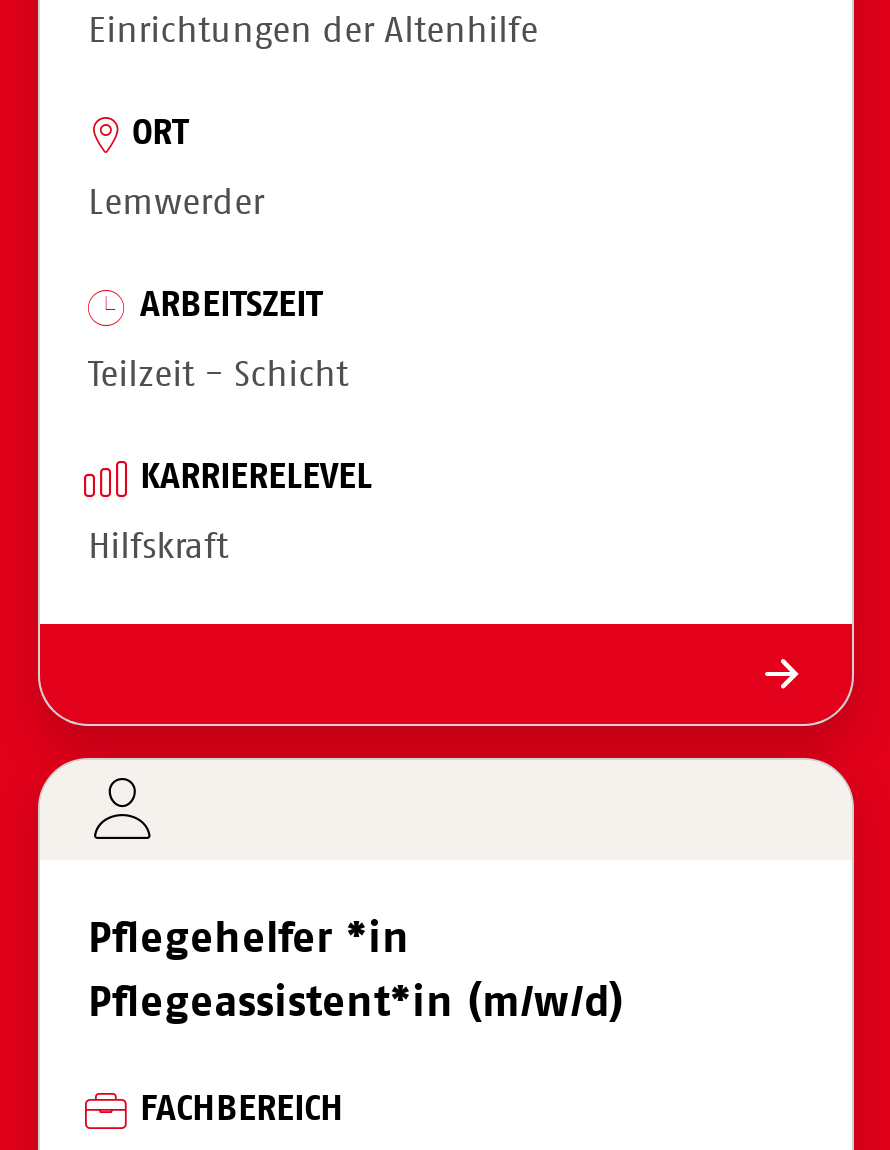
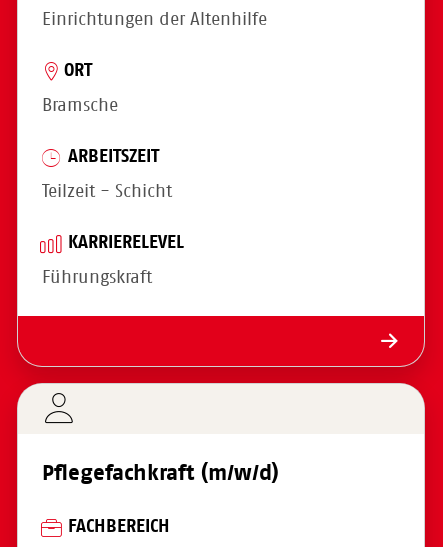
- Lemwerder
+ Bramsche

- Hilfskraft
+ Führungskraft

- Pflegehelfer *in
- Pflegeassistent*in (m/w/d)
+ Pflegefachkraft (m/w/d)
